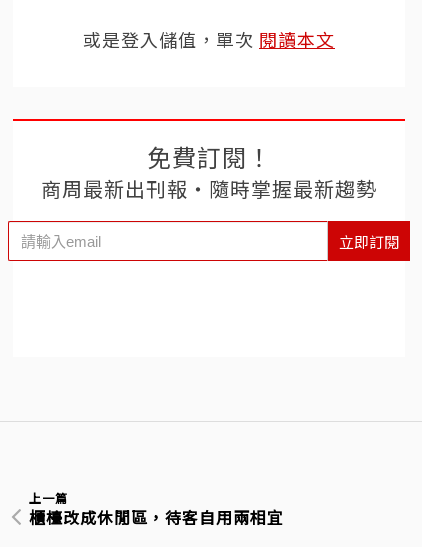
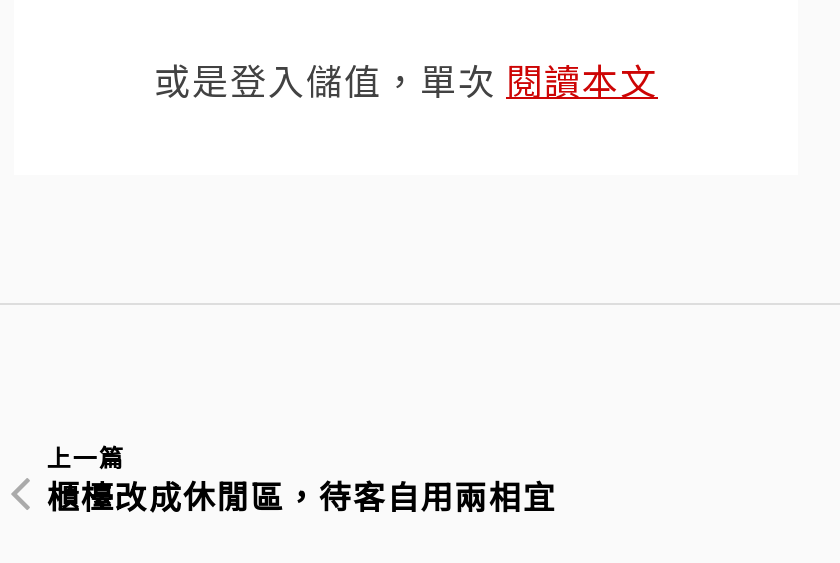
- 免費訂閱！
- 商周最新出刊報‧隨時掌握最新趨勢
- 立即訂閱
